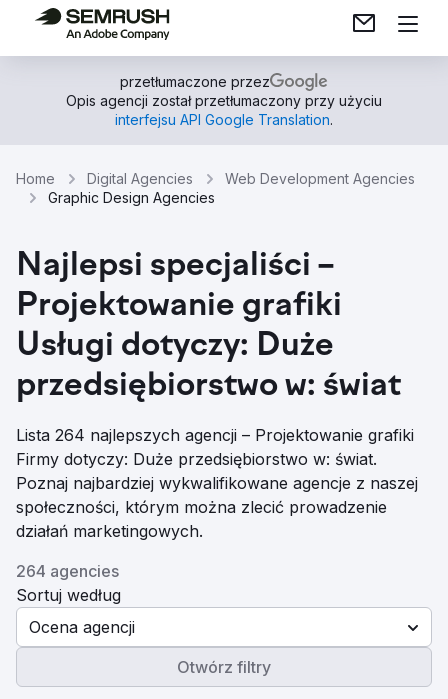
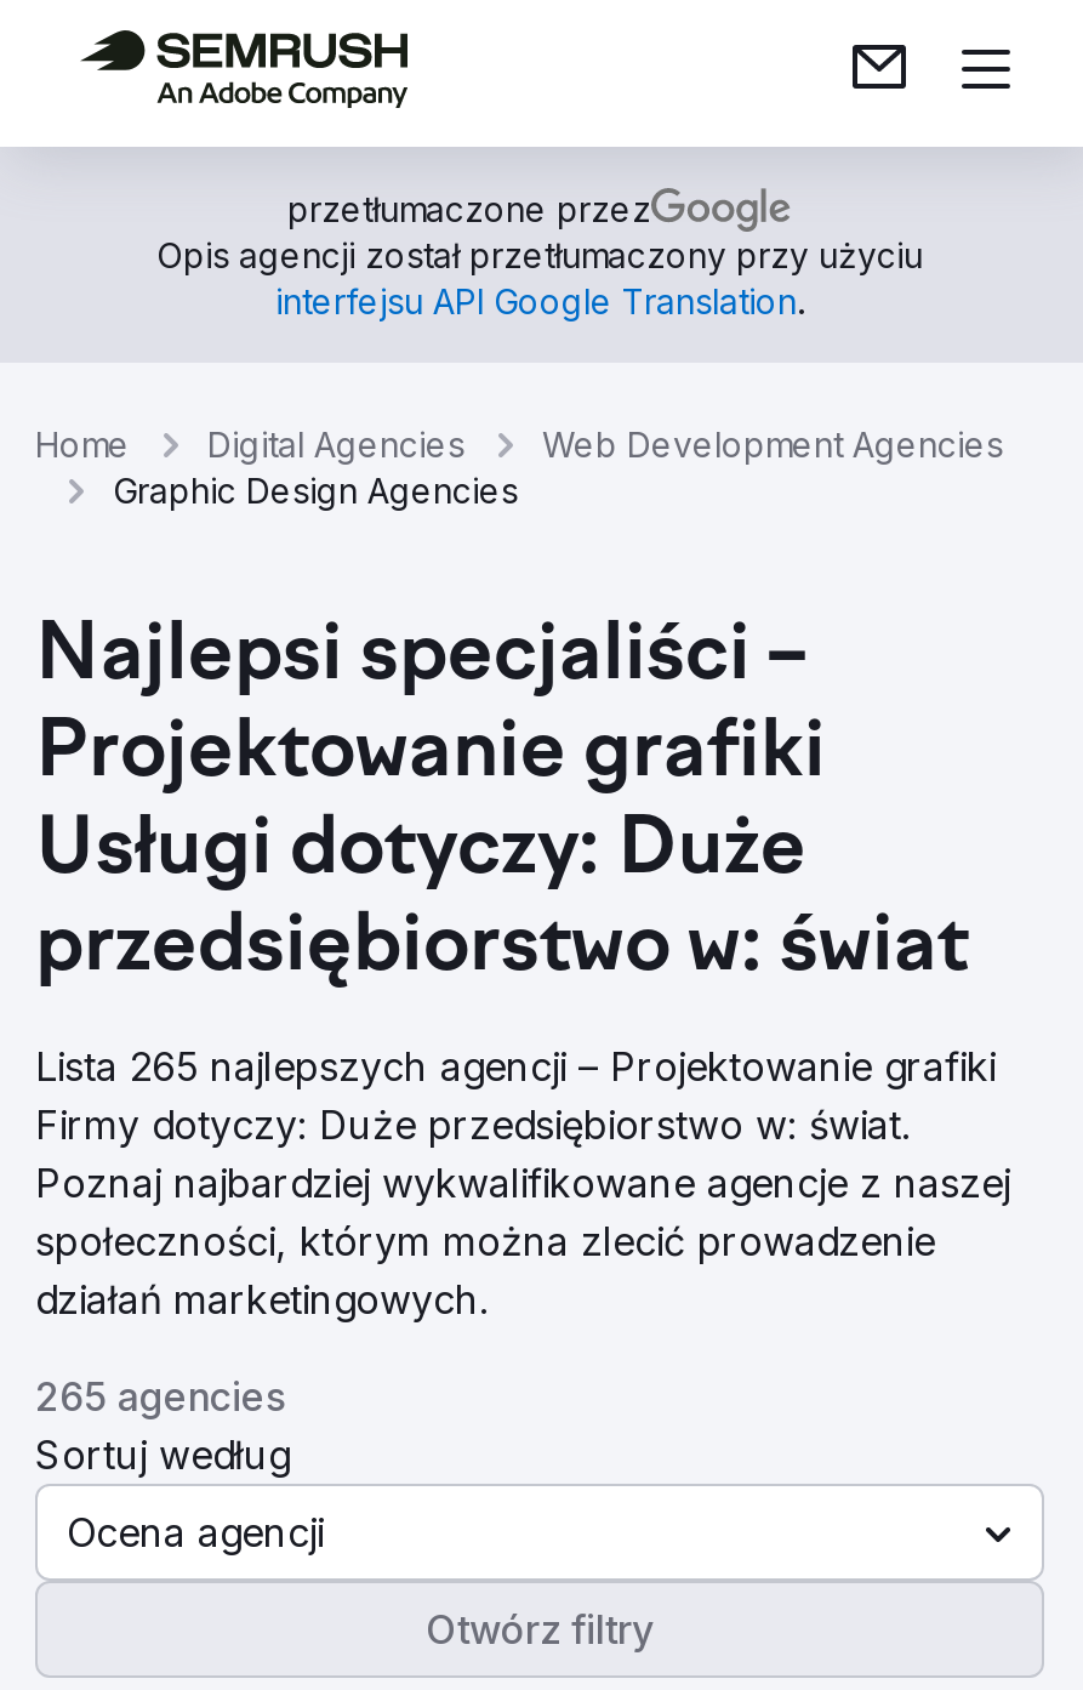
- Lista 264 najlepszych agencji – Projektowanie grafiki
+ Lista 265 najlepszych agencji – Projektowanie grafiki

- 264 agencies
+ 265 agencies
